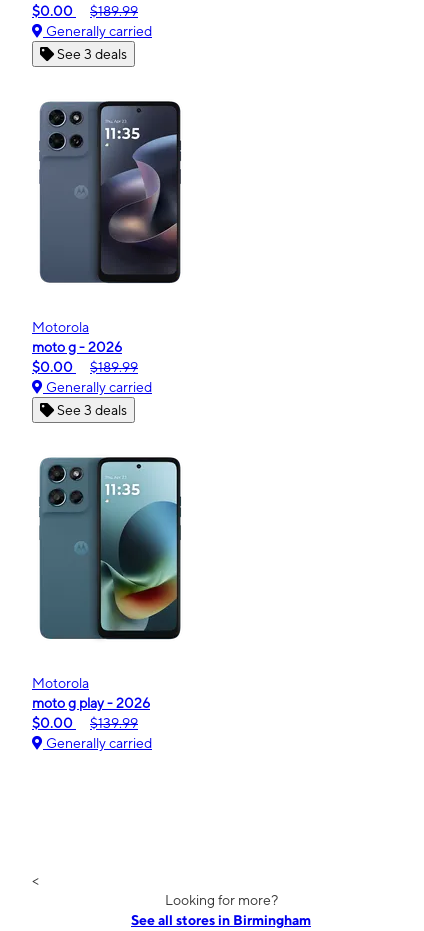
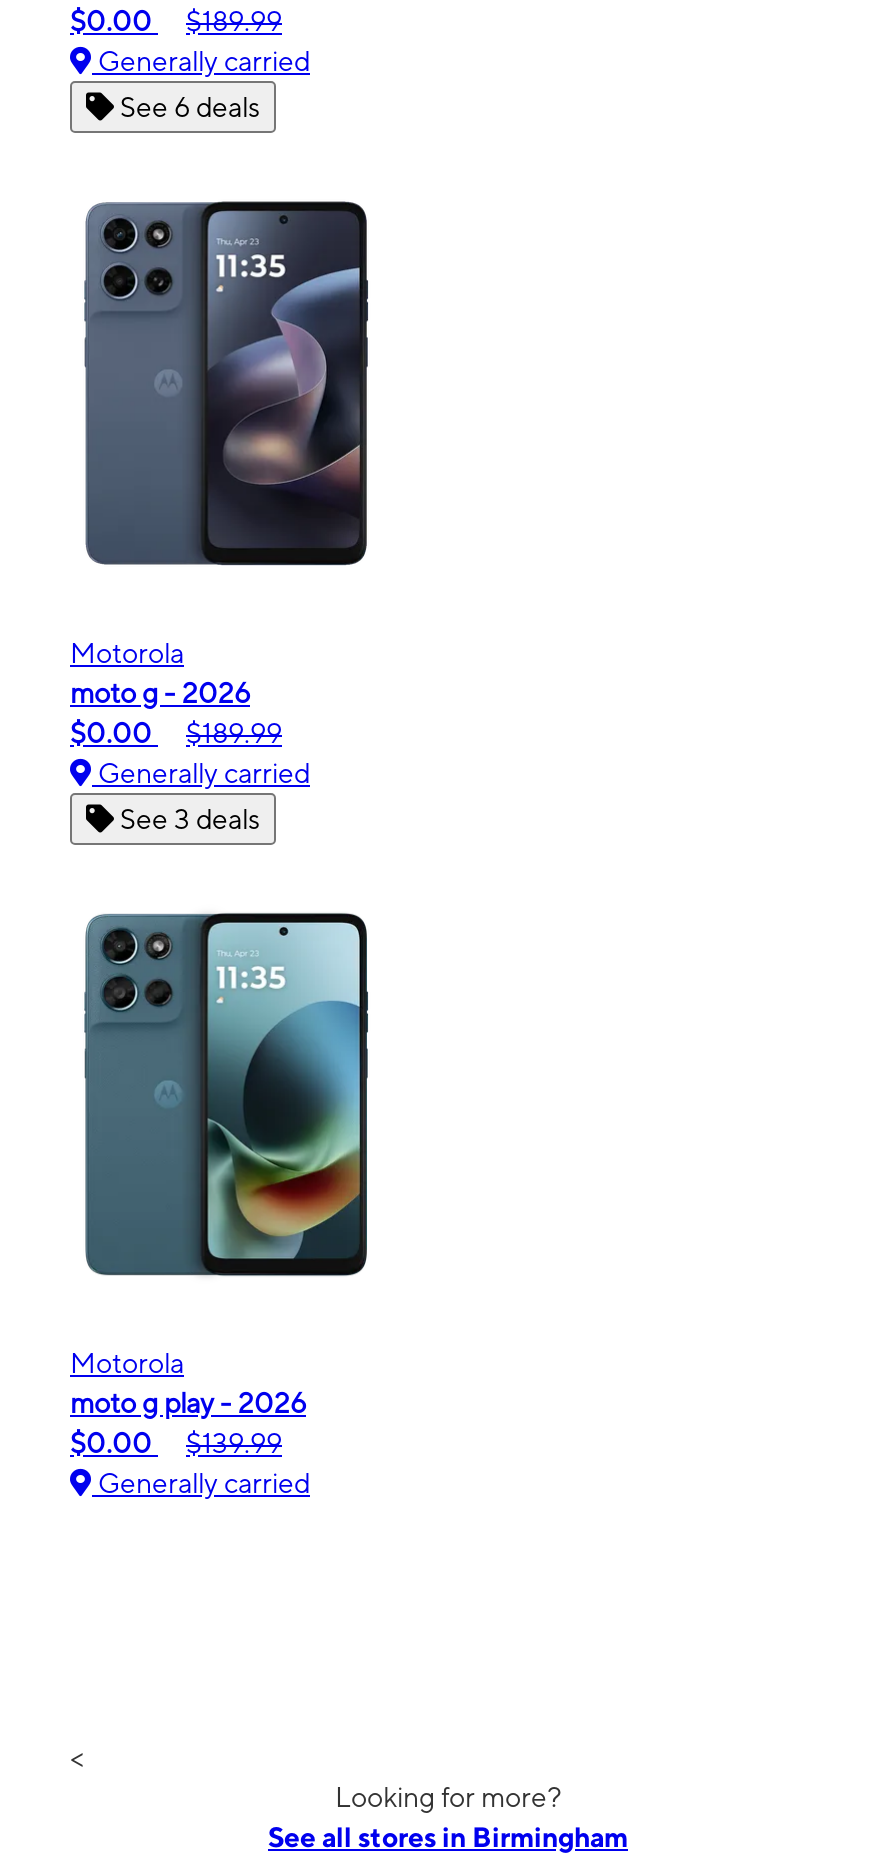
- See 3 deals
+ See 6 deals
